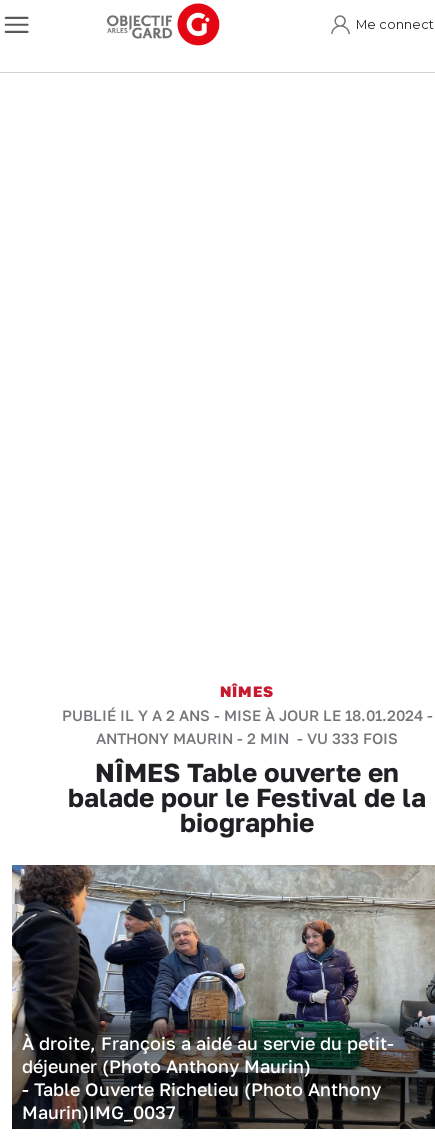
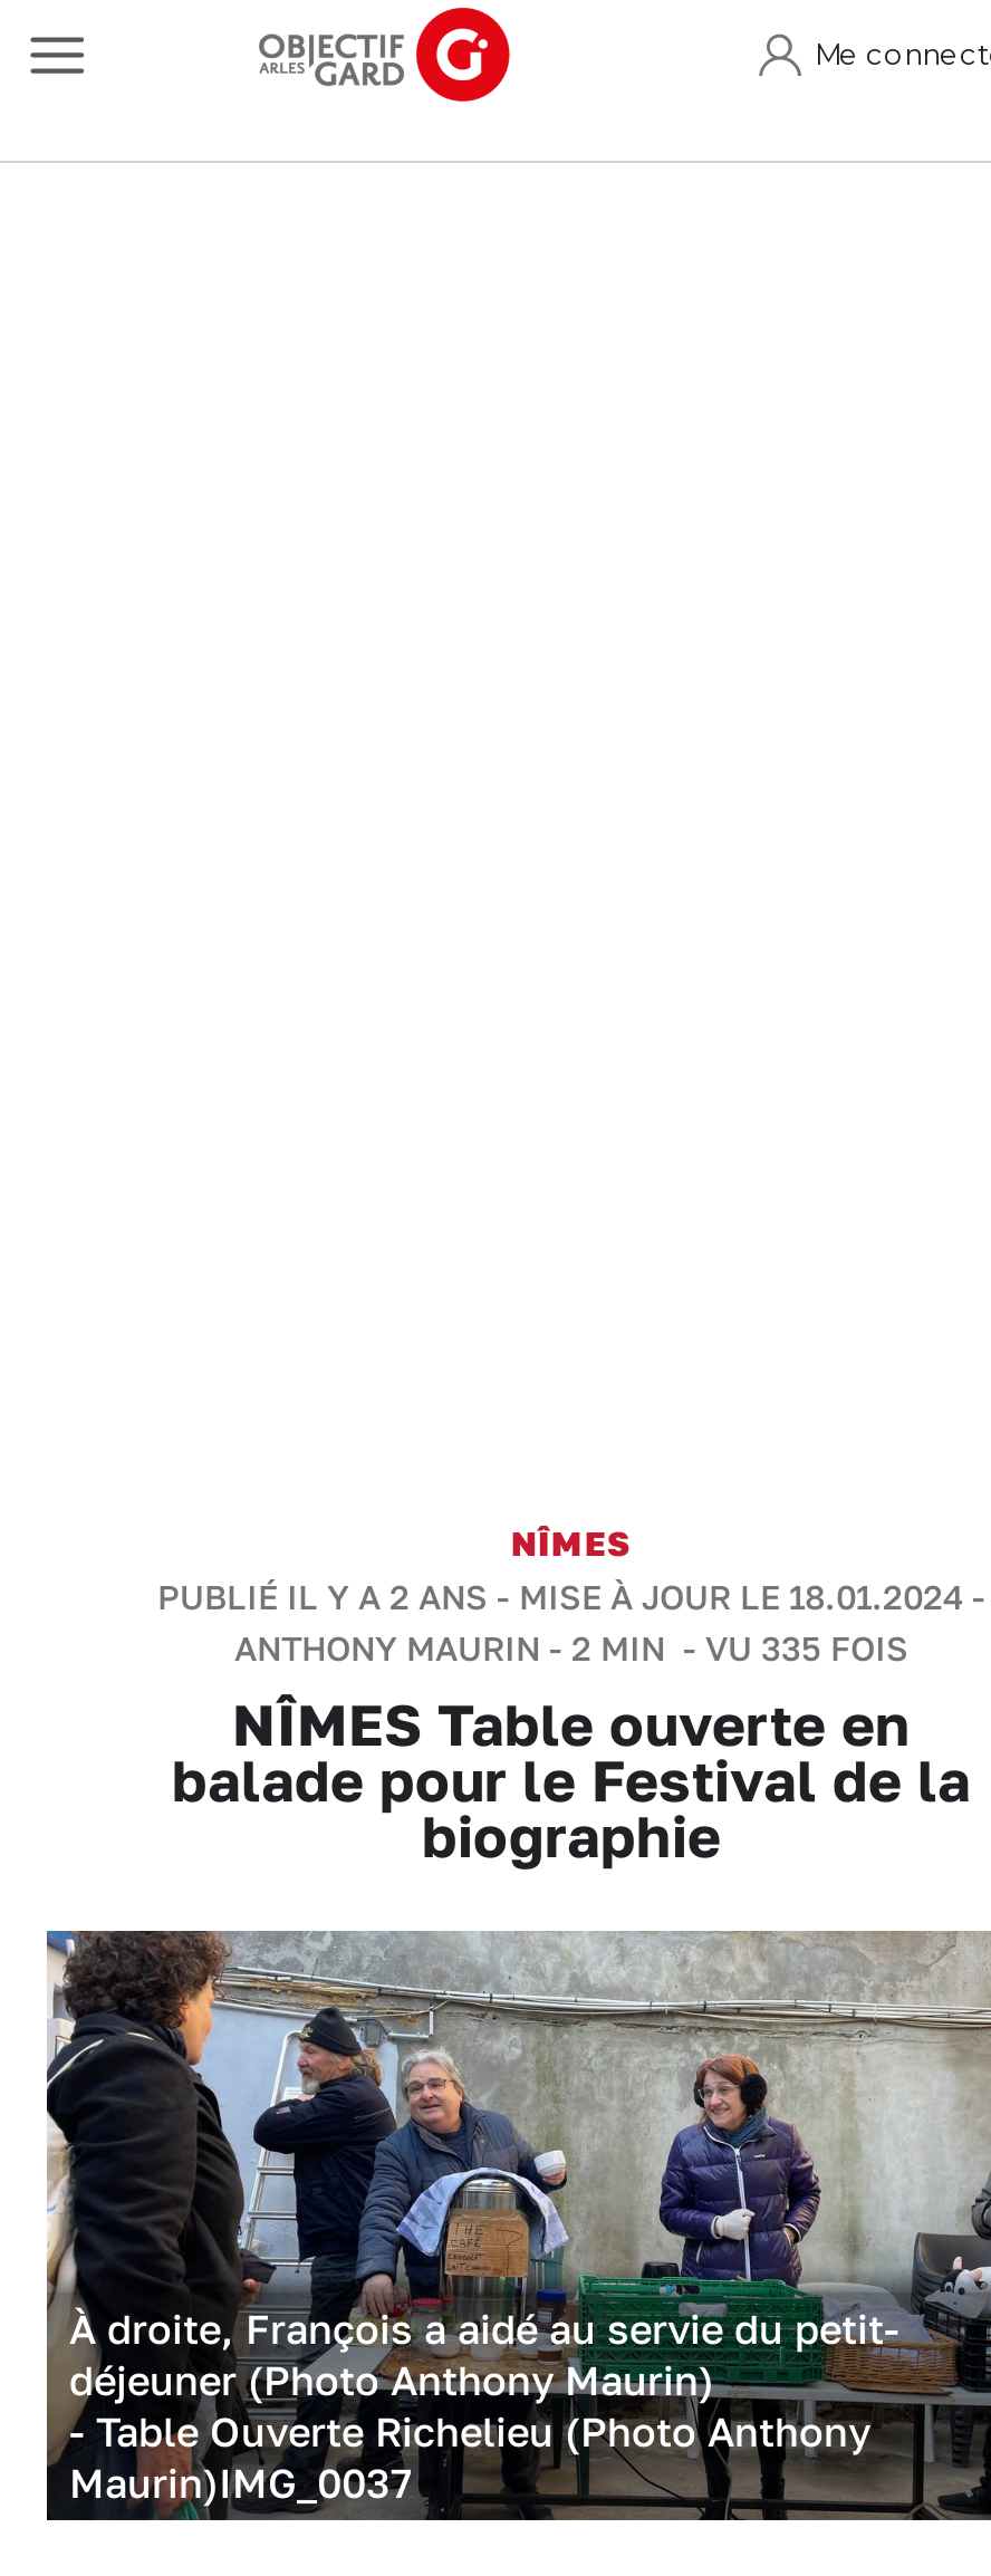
- ANTHONY MAURIN - 2 MIN - VU 333 FOIS
+ ANTHONY MAURIN - 2 MIN - VU 335 FOIS
